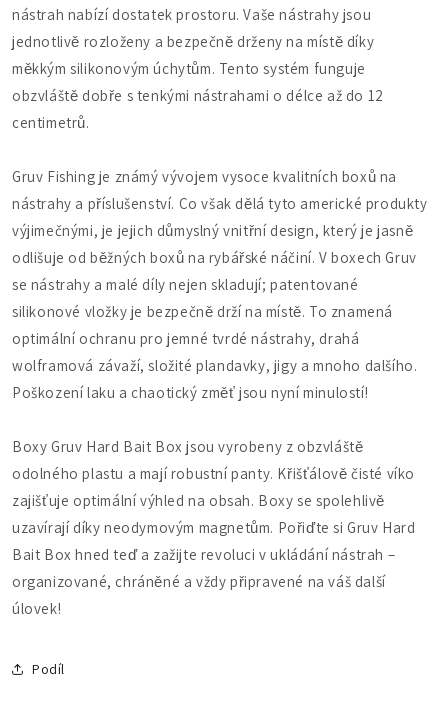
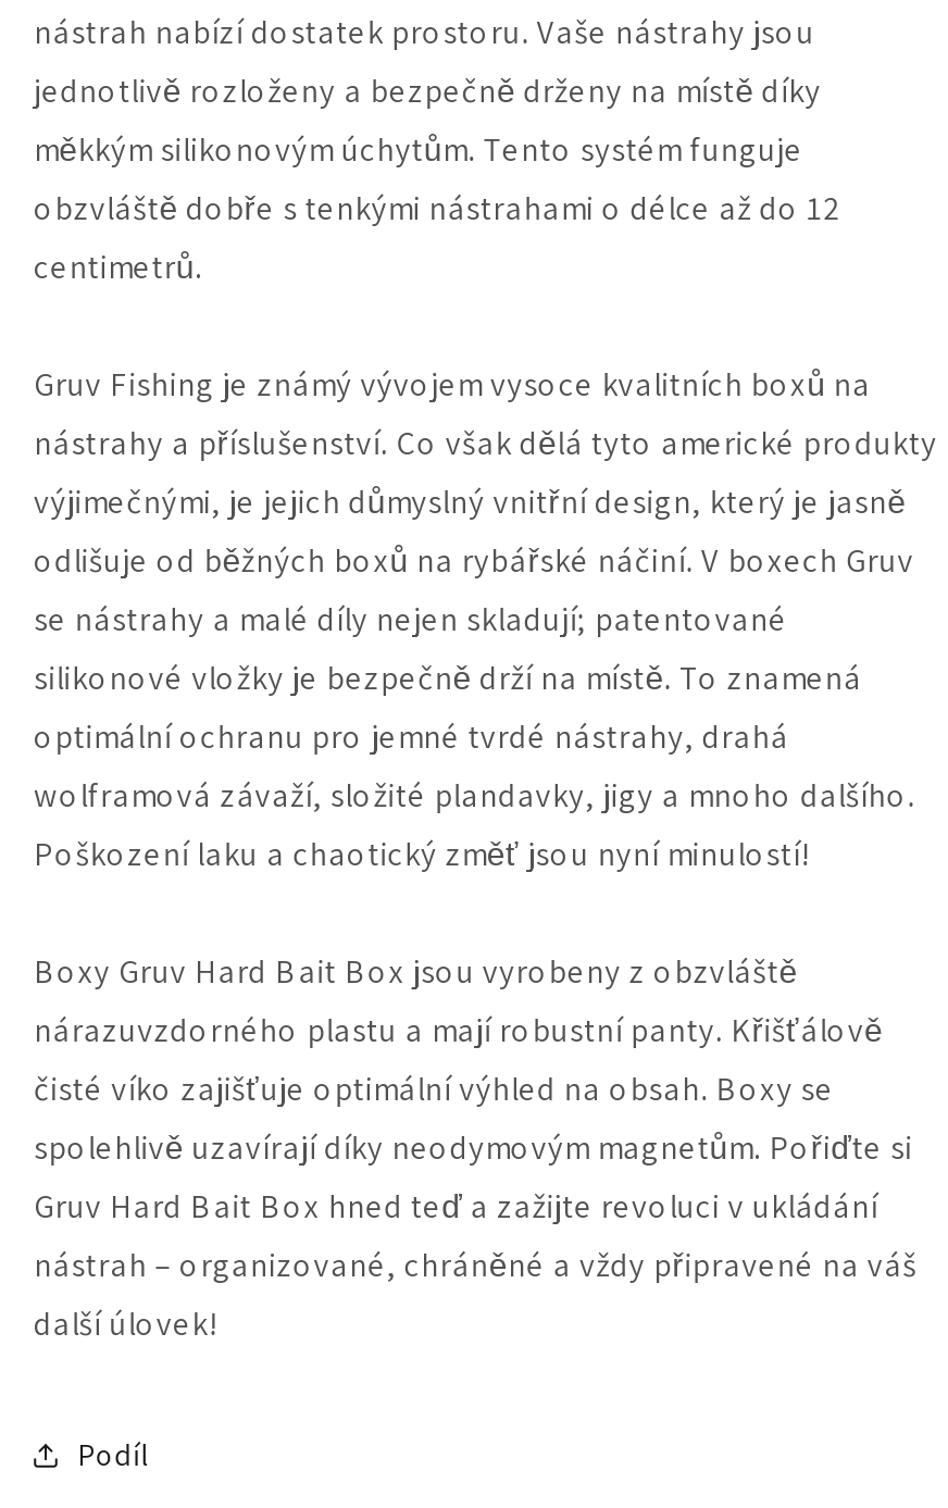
- odolného plastu a mají robustní panty. Křišťálově čisté víko
- zajišťuje optimální výhled na obsah. Boxy se spolehlivě
- uzavírají díky neodymovým magnetům. Pořiďte si Gruv Hard
- Bait Box hned teď a zažijte revoluci v ukládání nástrah –
- organizované, chráněné a vždy připravené na váš další
- úlovek!
+ nárazuvzdorného plastu a mají robustní panty. Křišťálově
+ čisté víko zajišťuje optimální výhled na obsah. Boxy se
+ spolehlivě uzavírají díky neodymovým magnetům. Pořiďte si
+ Gruv Hard Bait Box hned teď a zažijte revoluci v ukládání
+ nástrah – organizované, chráněné a vždy připravené na váš
+ další úlovek!
